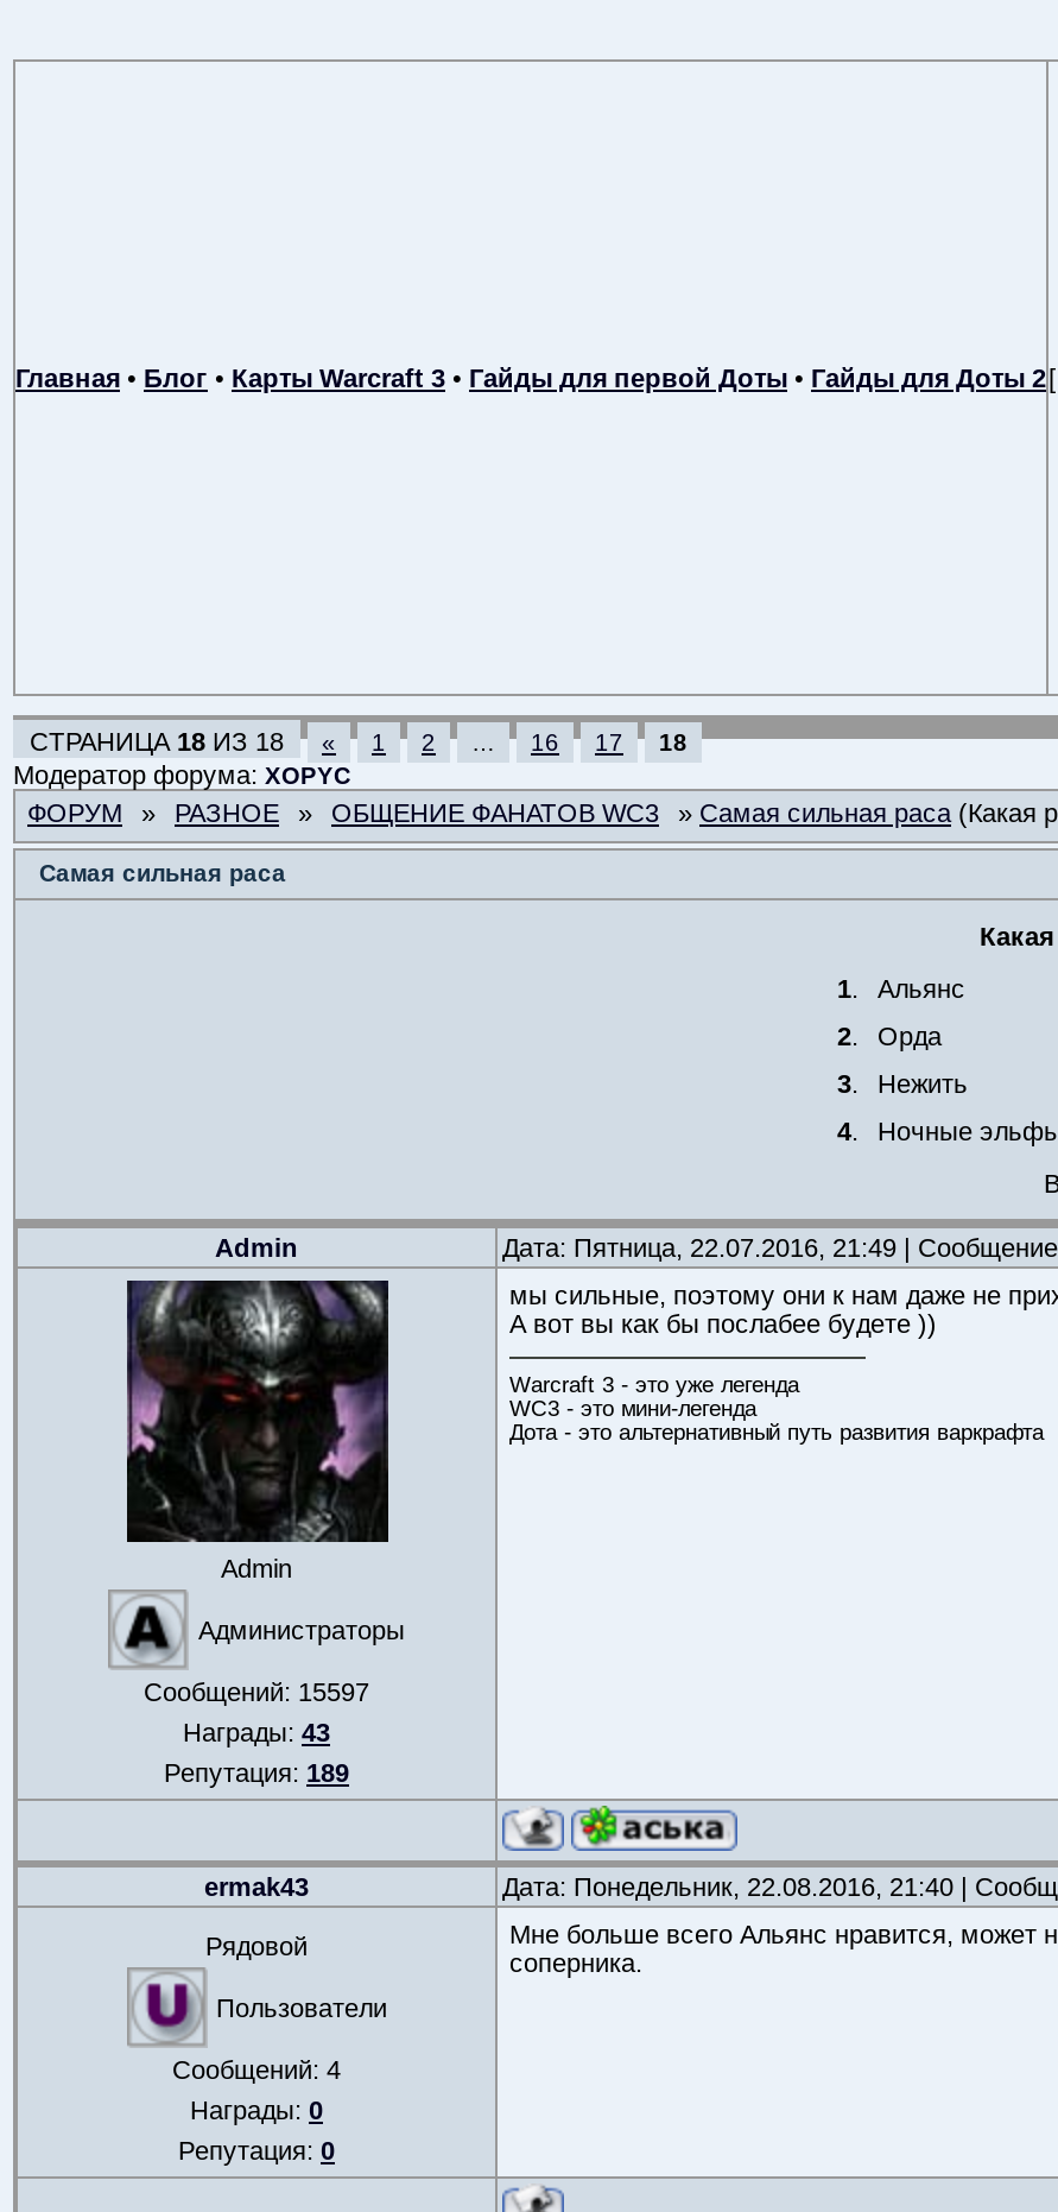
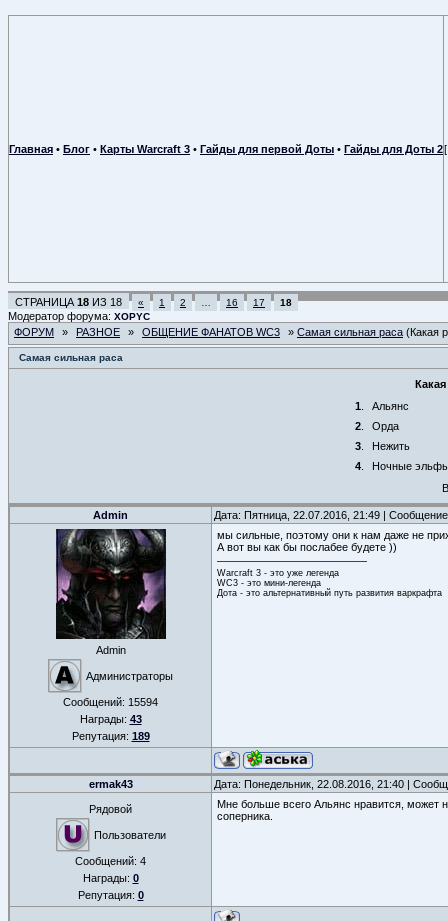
- Сообщений: 15597
+ Сообщений: 15594
